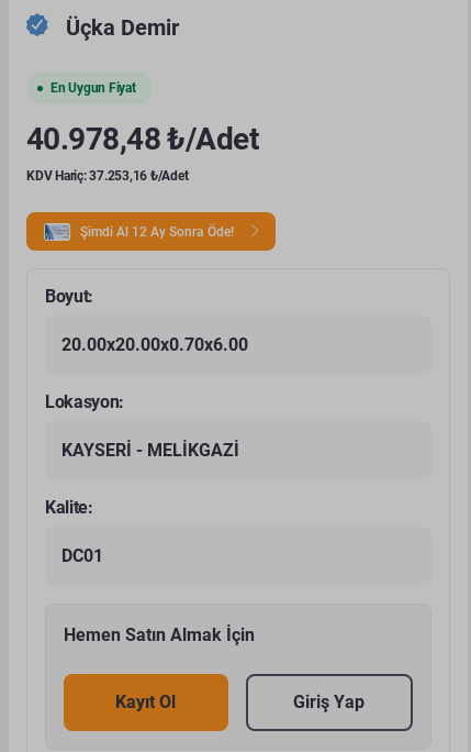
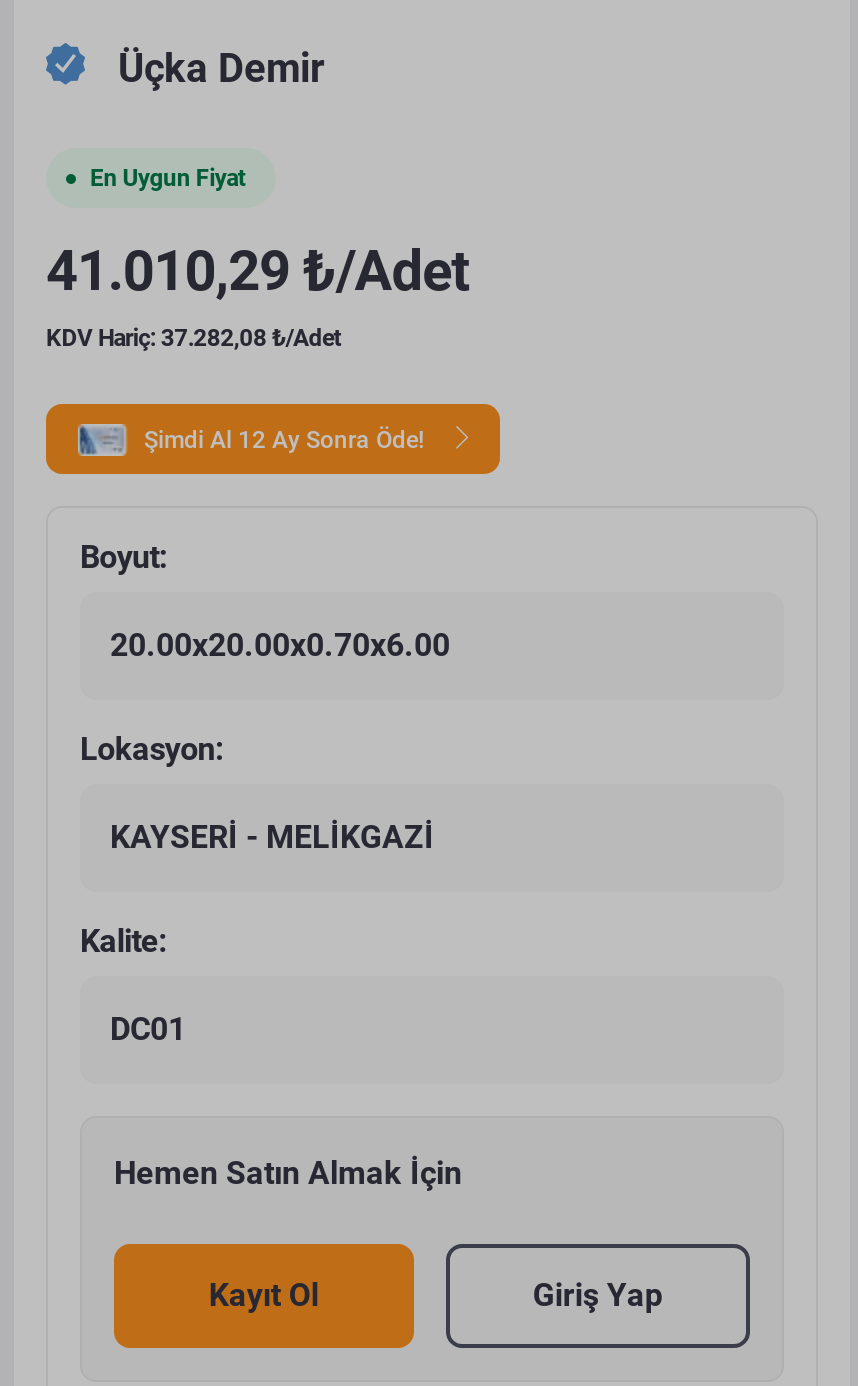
- 40.978,48 ₺/Adet
+ 41.010,29 ₺/Adet

- KDV Hariç: 37.253,16 ₺/Adet
+ KDV Hariç: 37.282,08 ₺/Adet
